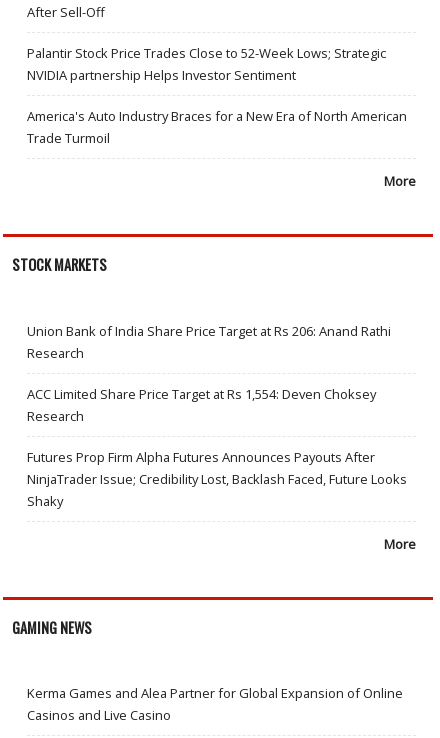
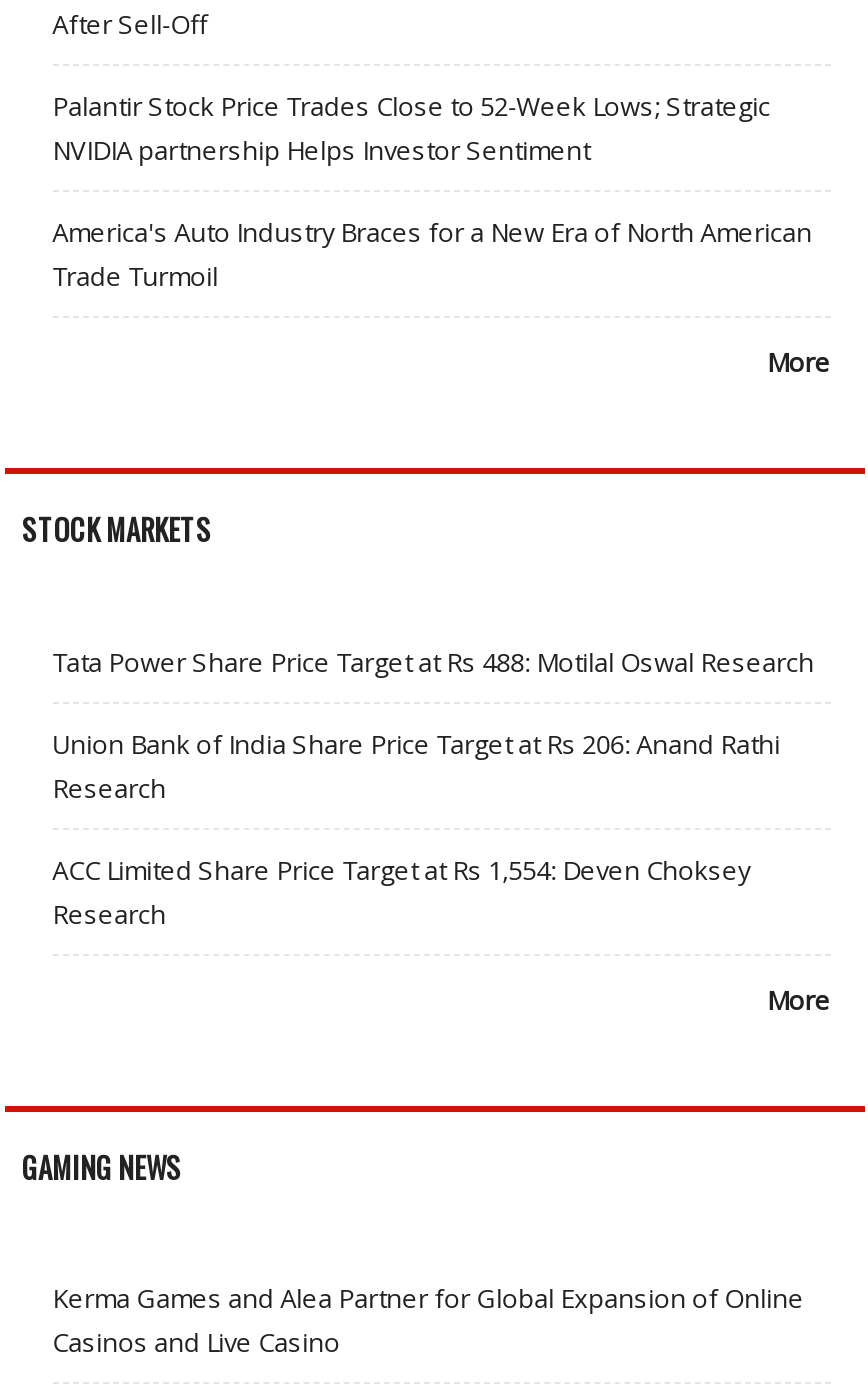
+ Tata Power Share Price Target at Rs 488: Motilal Oswal Research

moved down: Union Bank of India Share Price Target at Rs 206: Anand Rathi | Research | ACC Limited Share Price Target at Rs 1,554: Deven Choksey | Research

- Futures Prop Firm Alpha Futures Announces Payouts After
- NinjaTrader Issue; Credibility Lost, Backlash Faced, Future Looks
- Shaky
